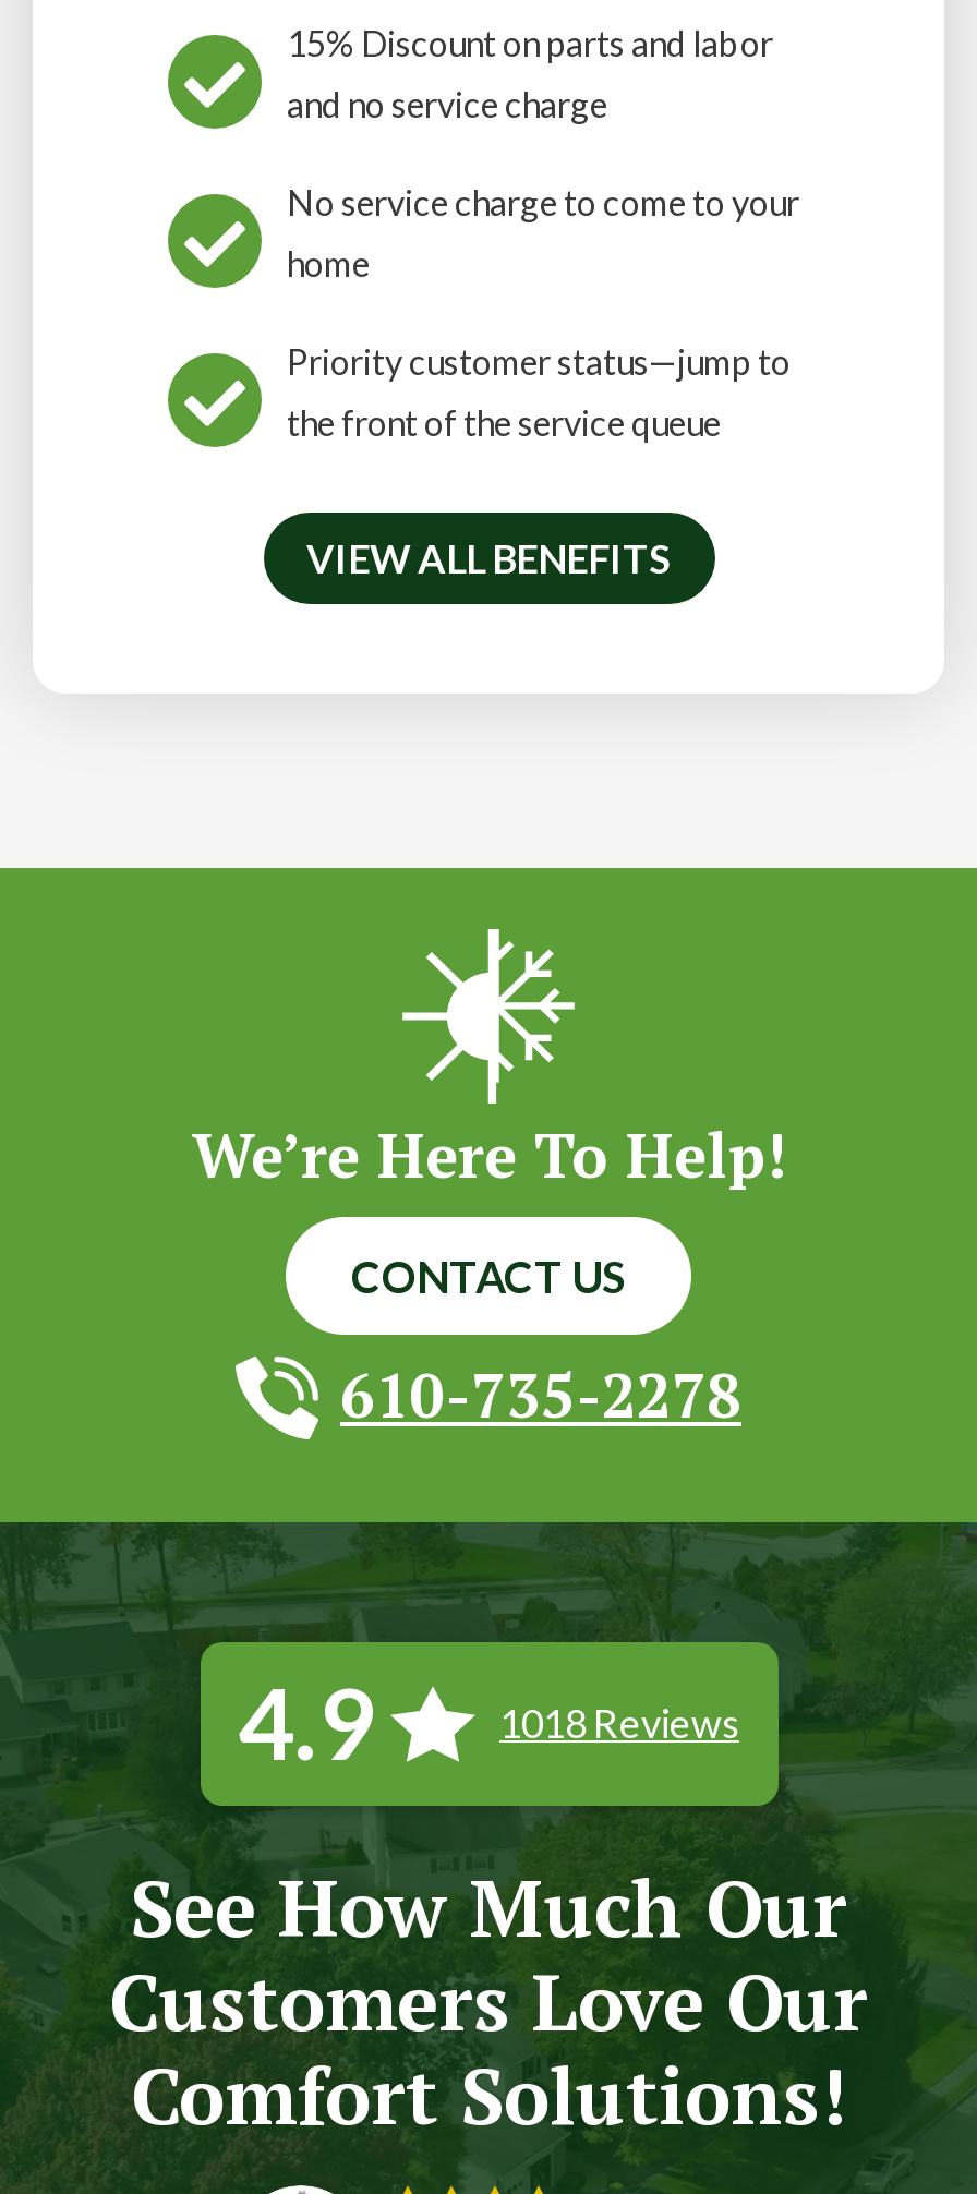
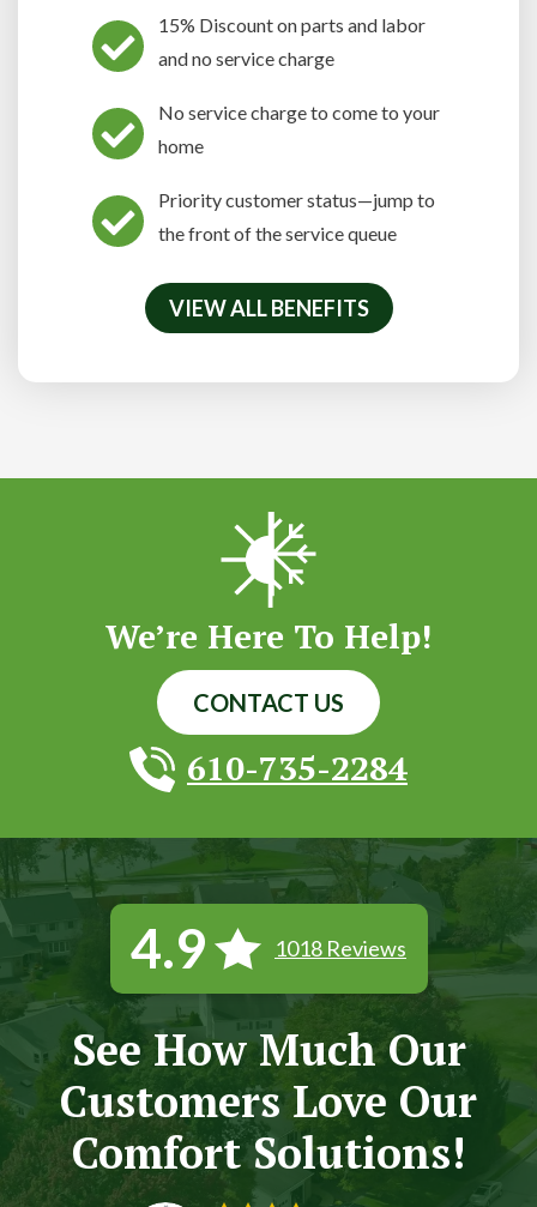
- 610-735-2278
+ 610-735-2284
